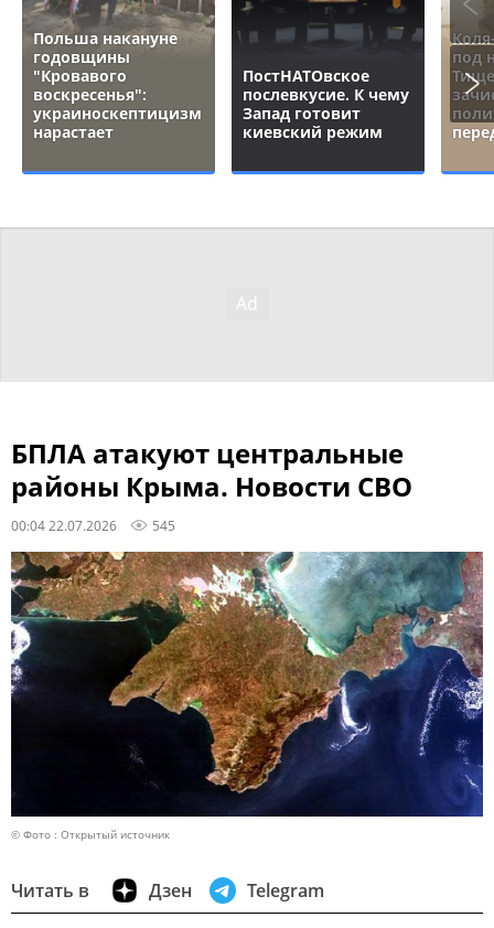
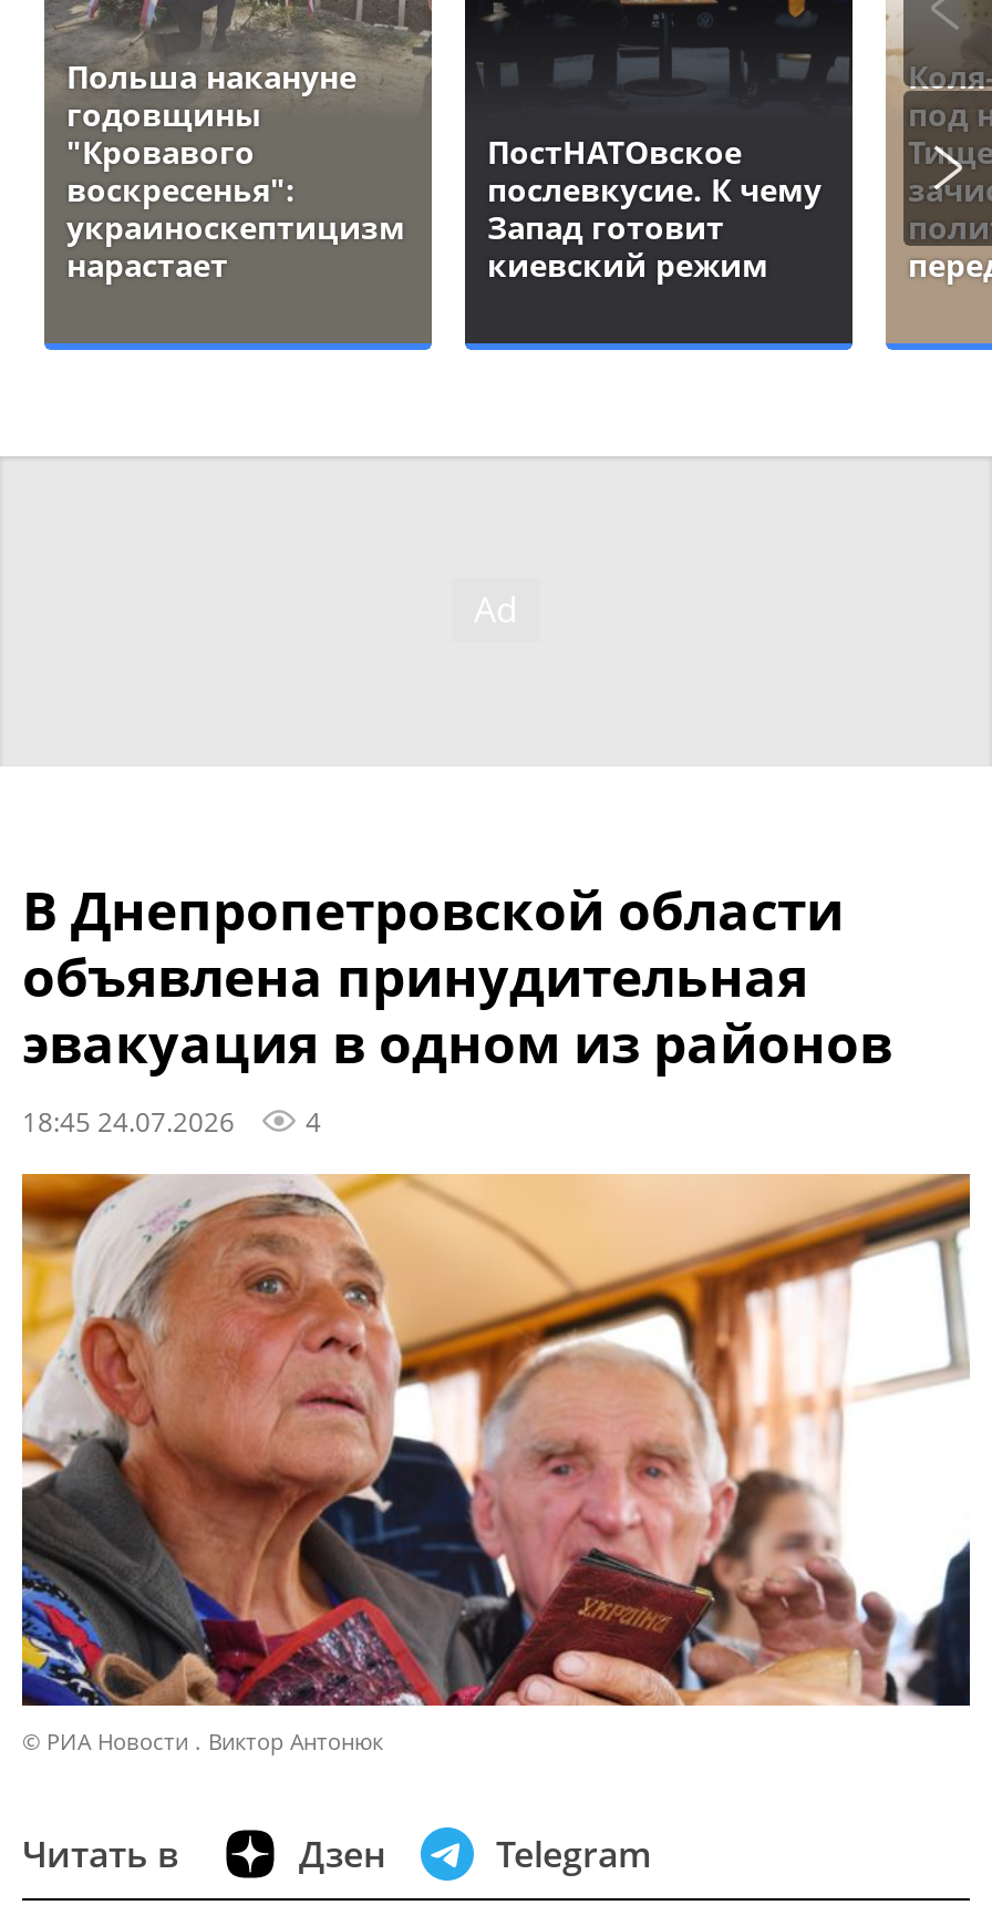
- БПЛА атакуют центральные
- районы Крыма. Новости СВО
- 00:04 22.07.2026
- 545
+ В Днепропетровской области
+ объявлена принудительная
+ эвакуация в одном из районов
+ 18:45 24.07.2026
+ 4

- [image]
- © Фото : Открытый источник
+ [image]
+ © РИА Новости . Виктор Антонюк
